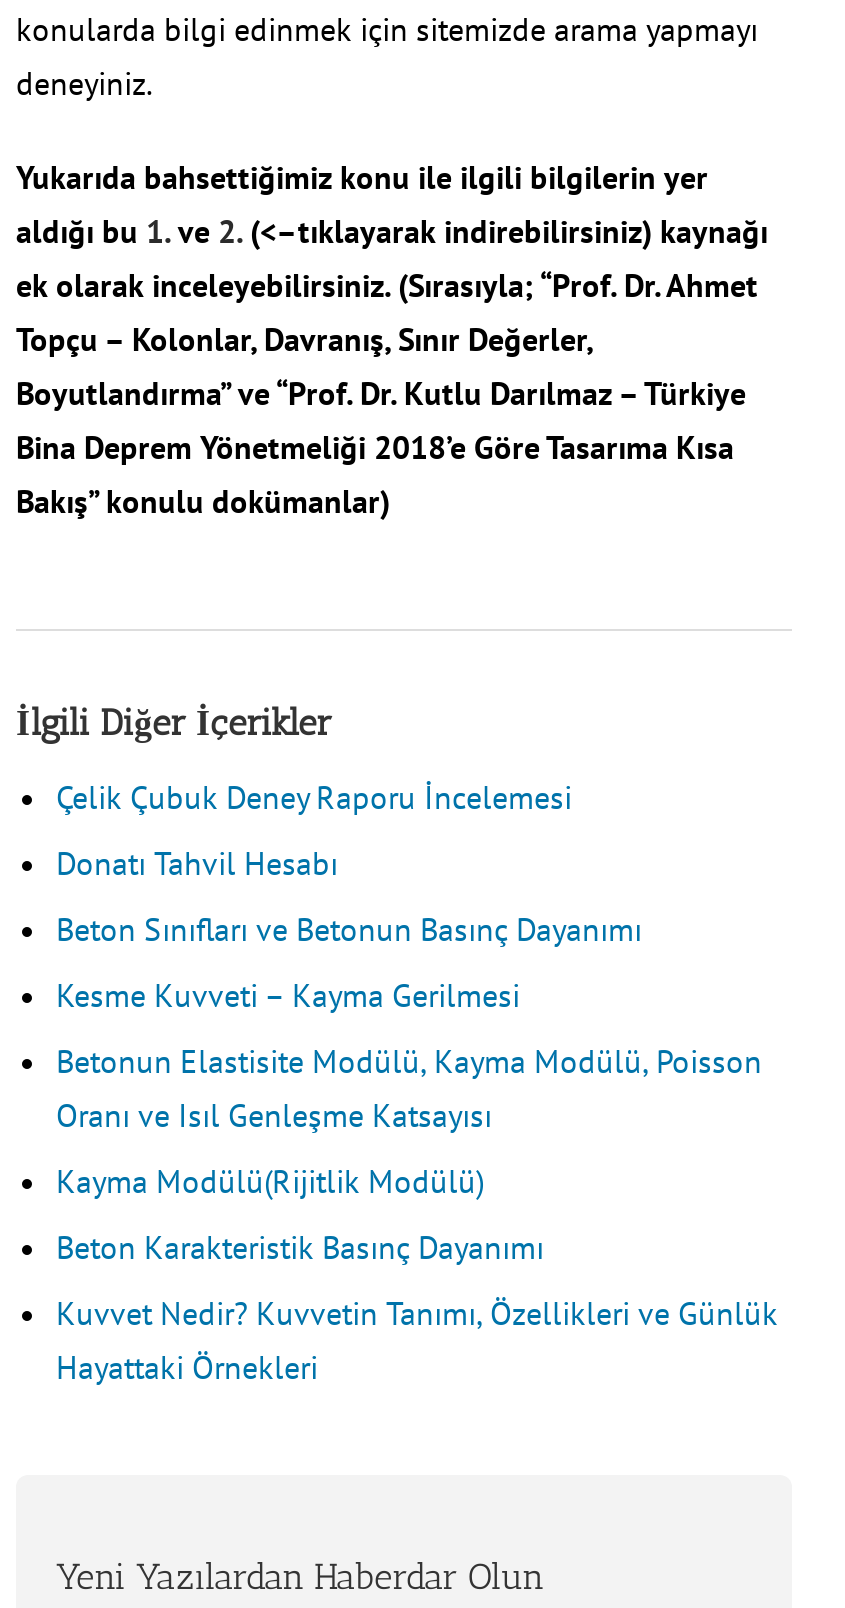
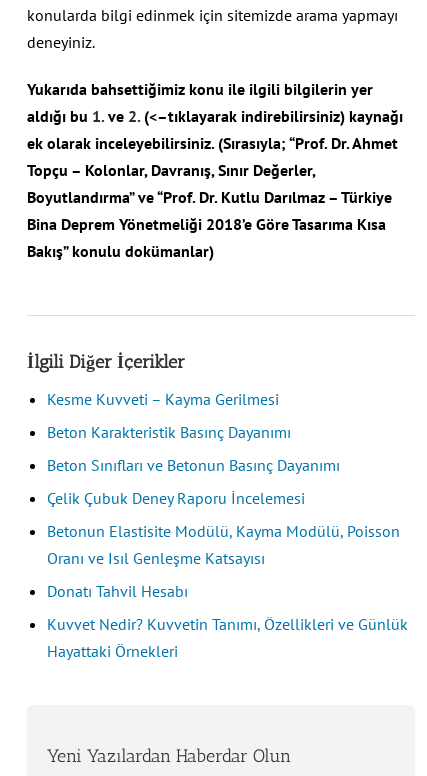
moved down: Beton Sınıfları ve Betonun Basınç Dayanımı | Çelik Çubuk Deney Raporu İncelemesi

moved down: Donatı Tahvil Hesabı

moved up: Kesme Kuvveti – Kayma Gerilmesi

- Kayma Modülü(Rijitlik Modülü)

moved up: Beton Karakteristik Basınç Dayanımı
